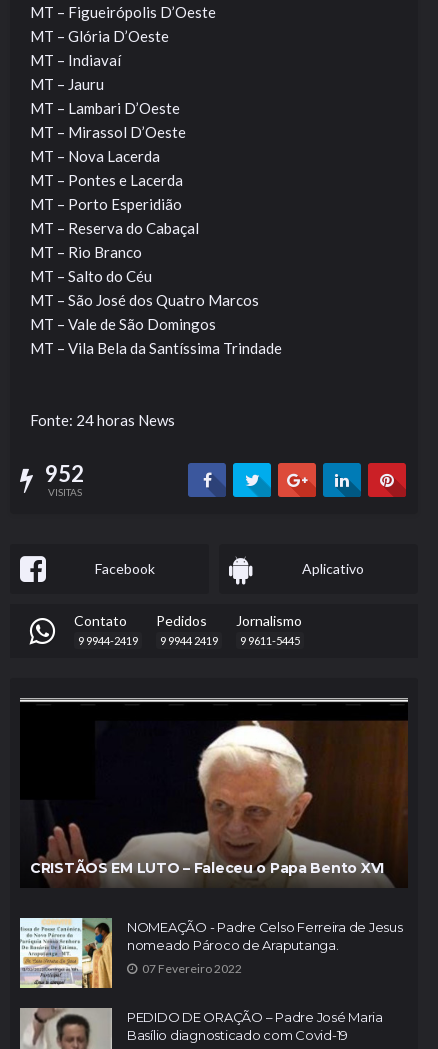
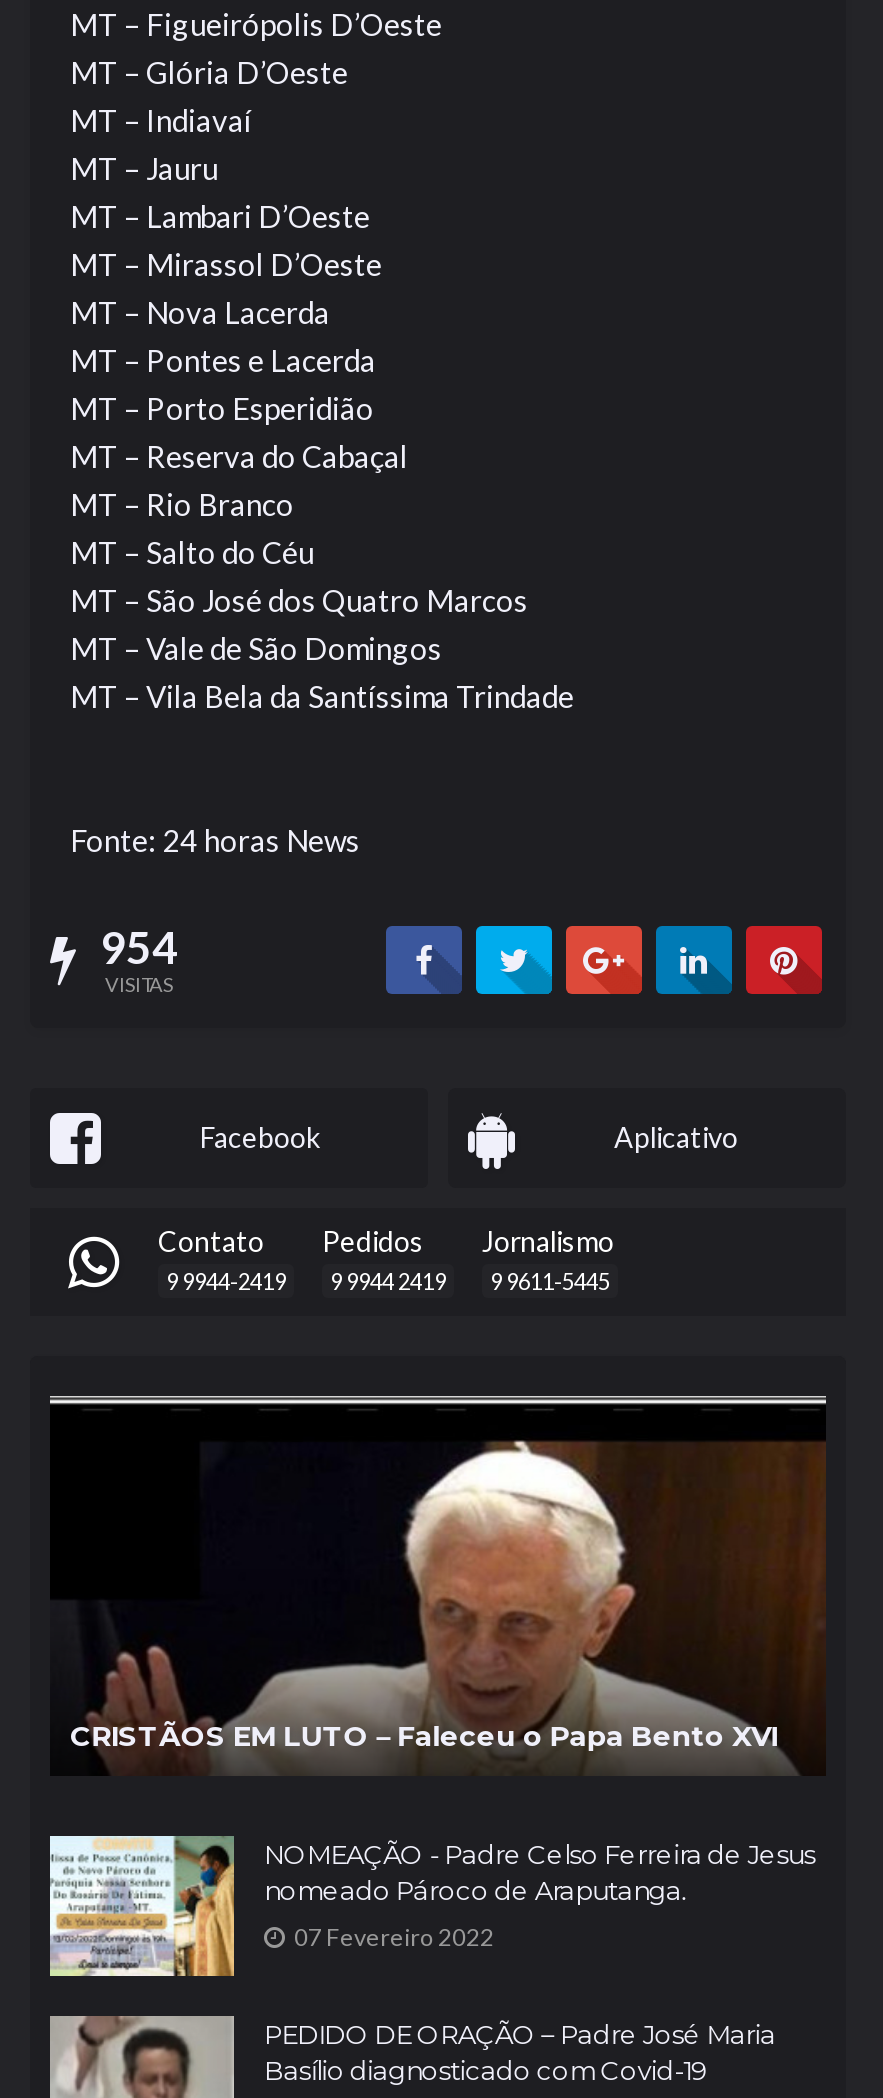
- 952
+ 954
